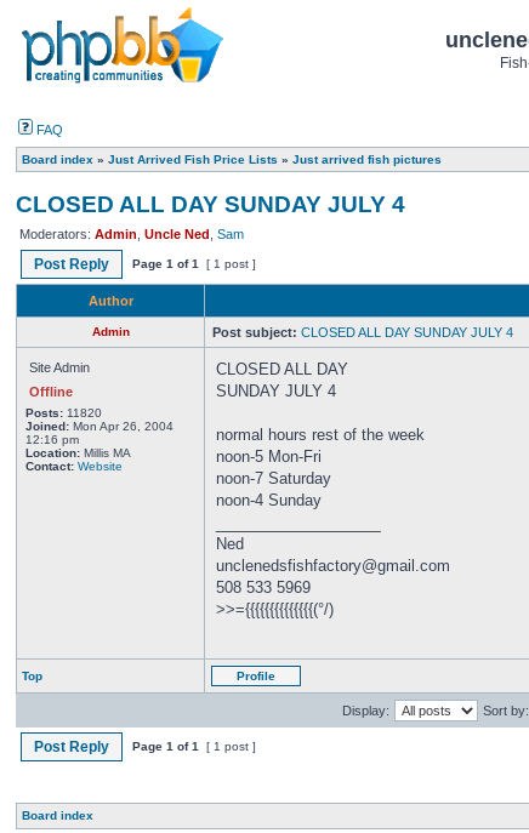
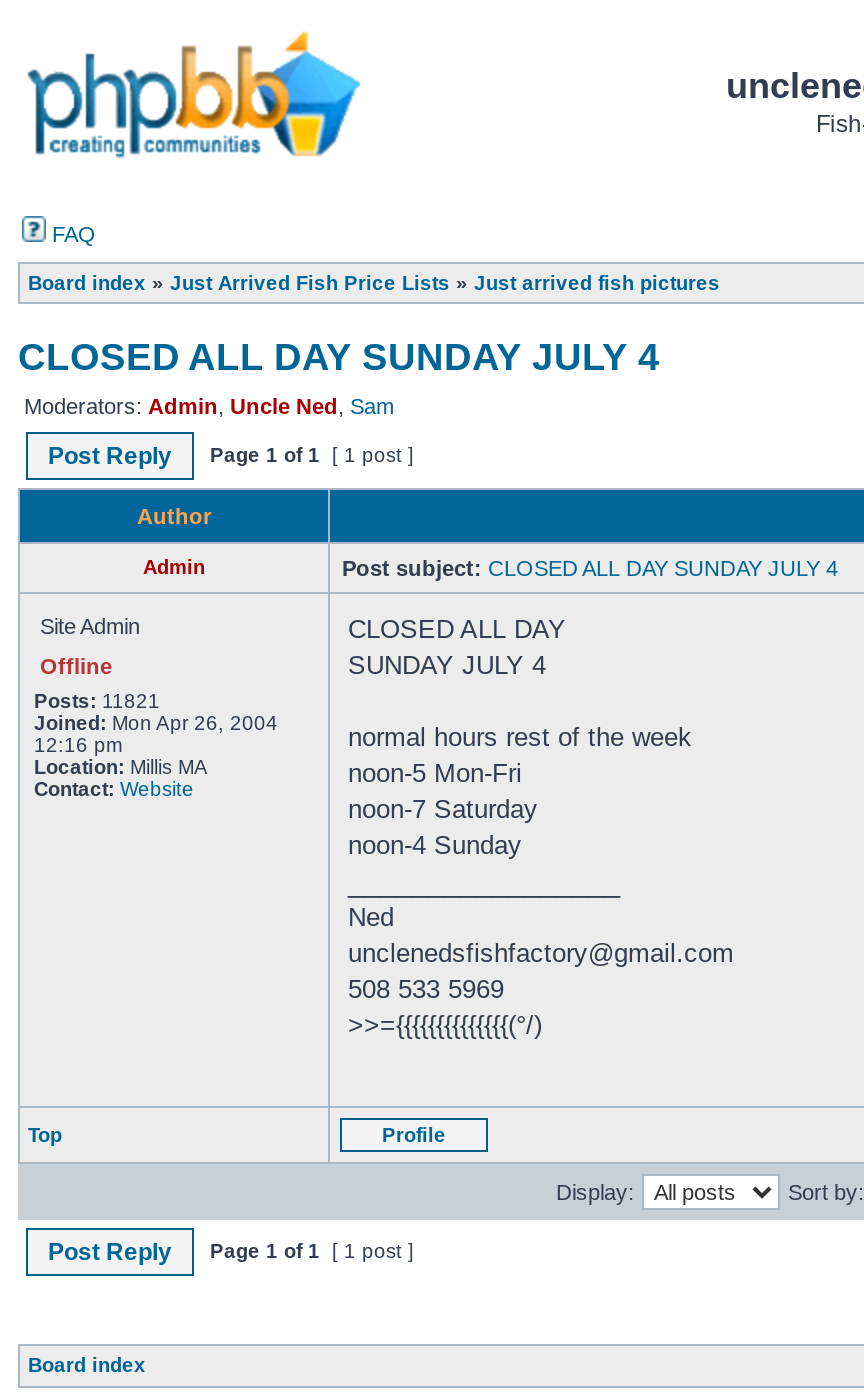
- Posts: 11820
+ Posts: 11821
